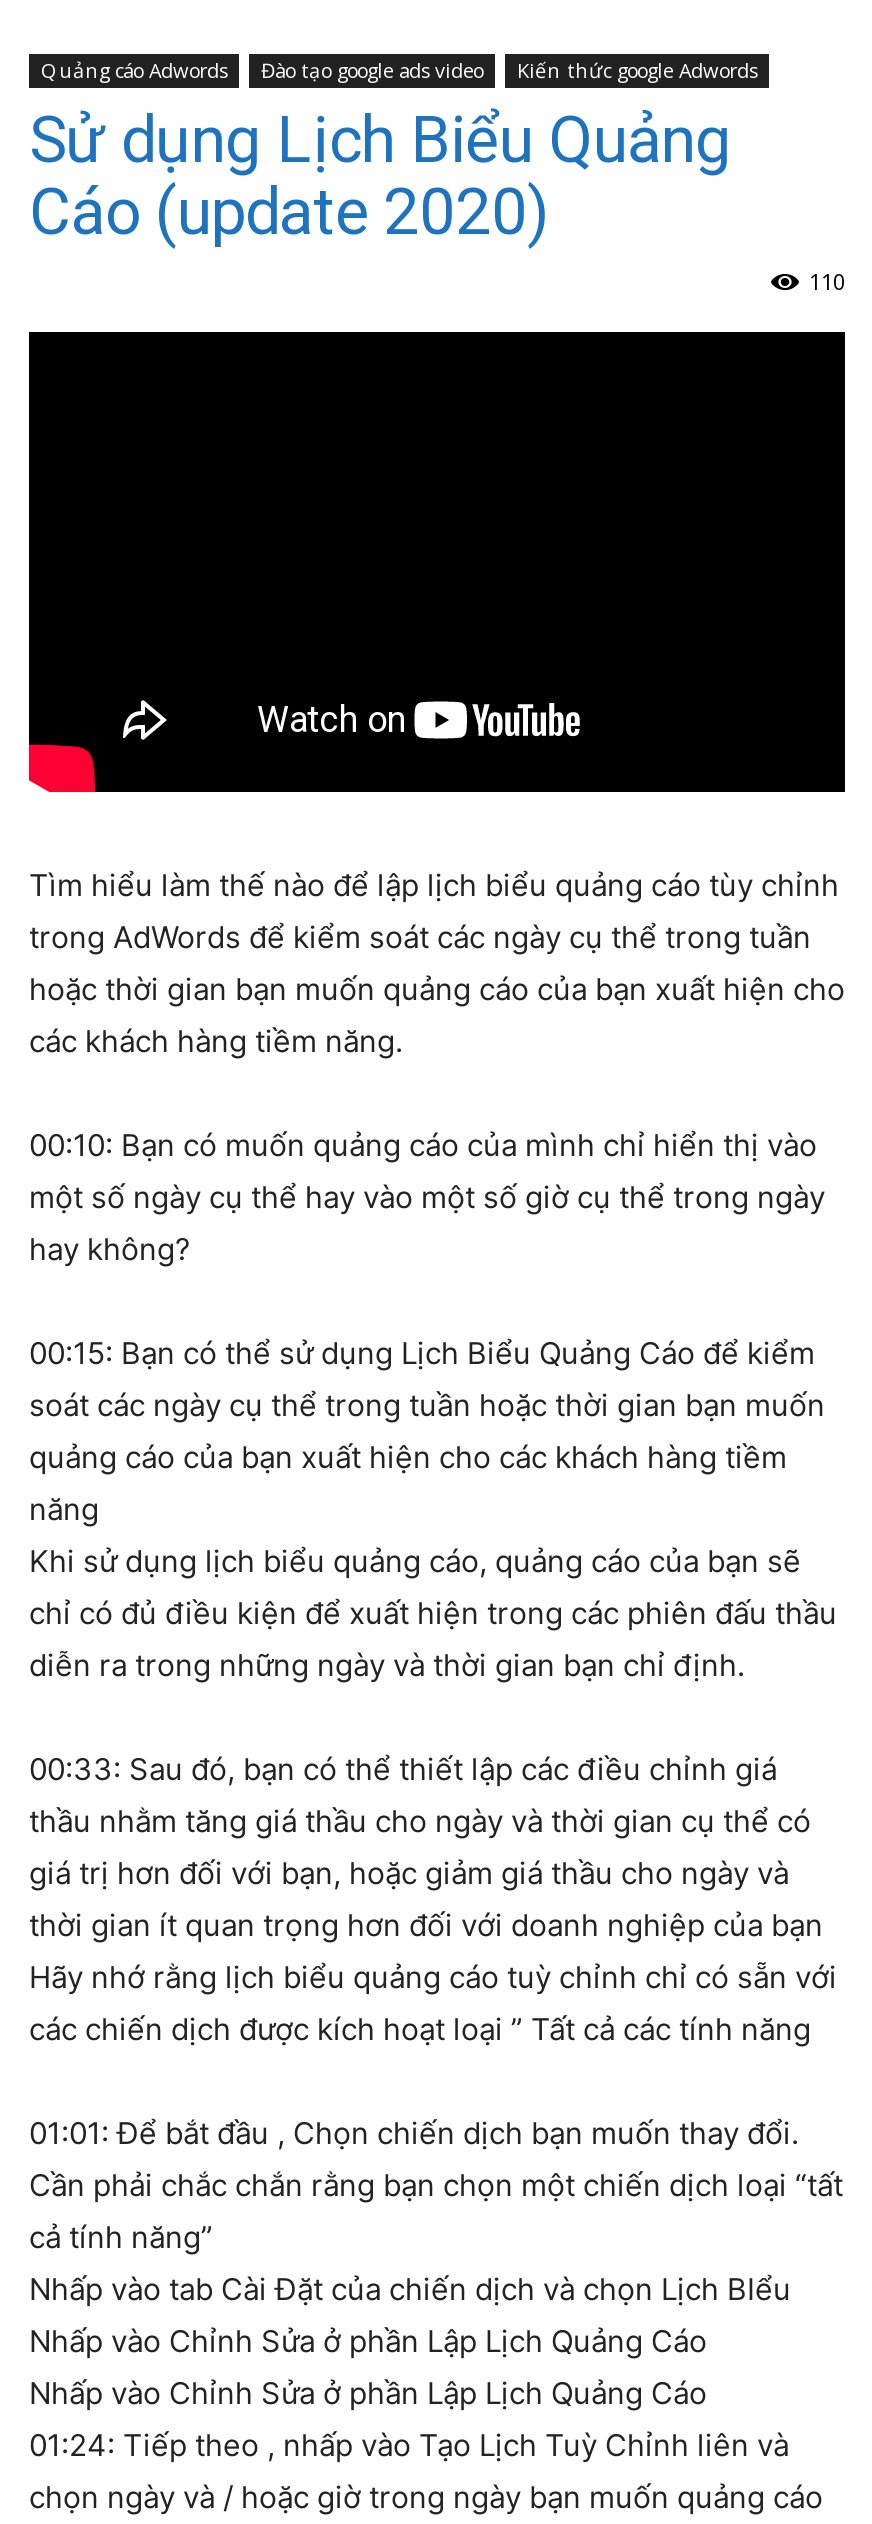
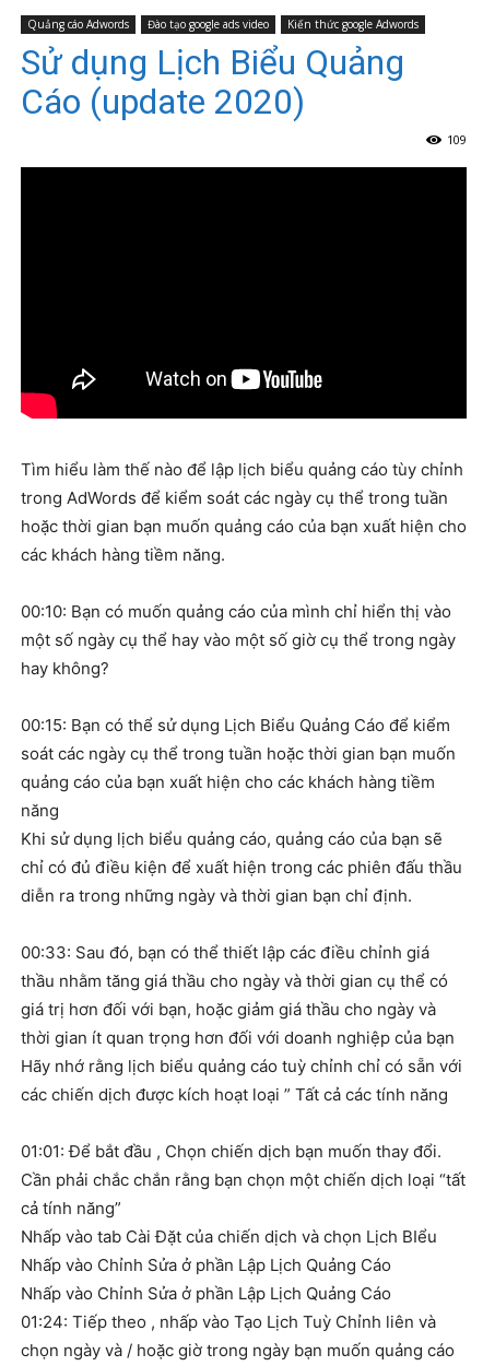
- 110
+ 109
